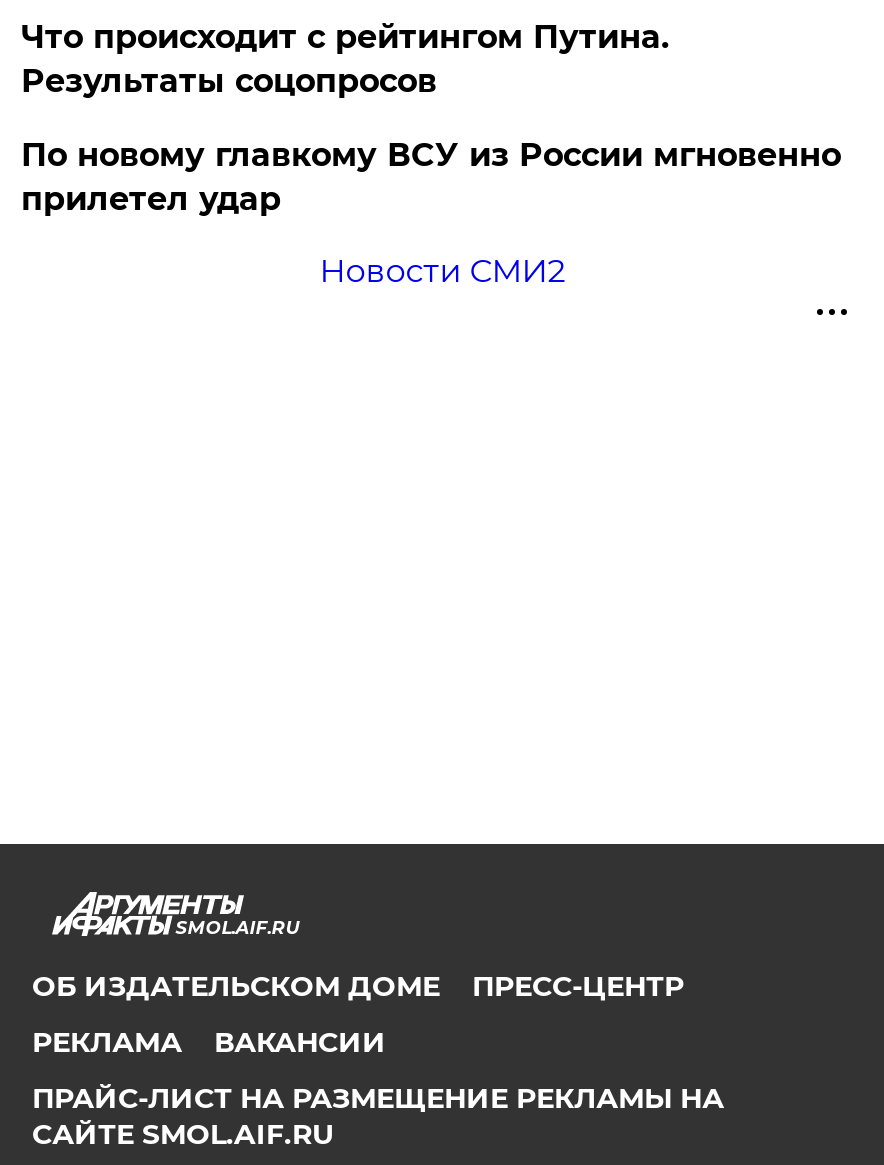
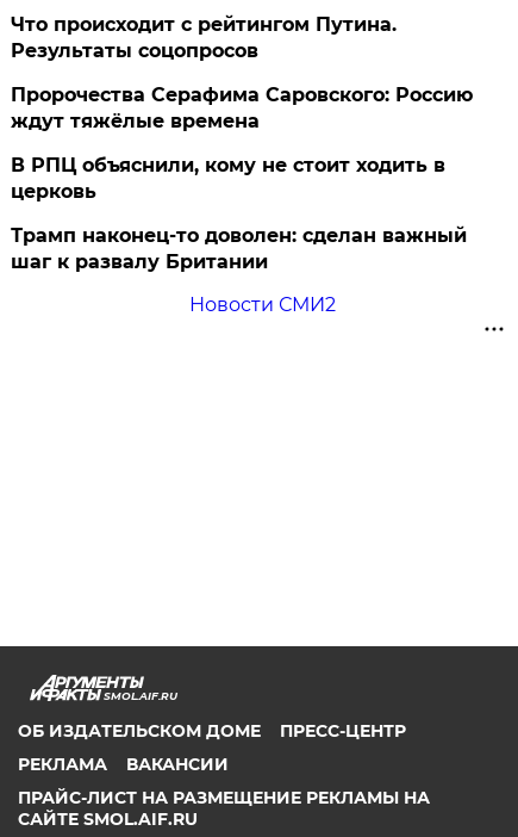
- По новому главкому ВСУ из России мгновенно
- прилетел удар
+ Пророчества Серафима Саровского: Россию
+ ждут тяжёлые времена
+ В РПЦ объяснили, кому не стоит ходить в
+ церковь
+ Трамп наконец-то доволен: сделан важный
+ шаг к развалу Британии
